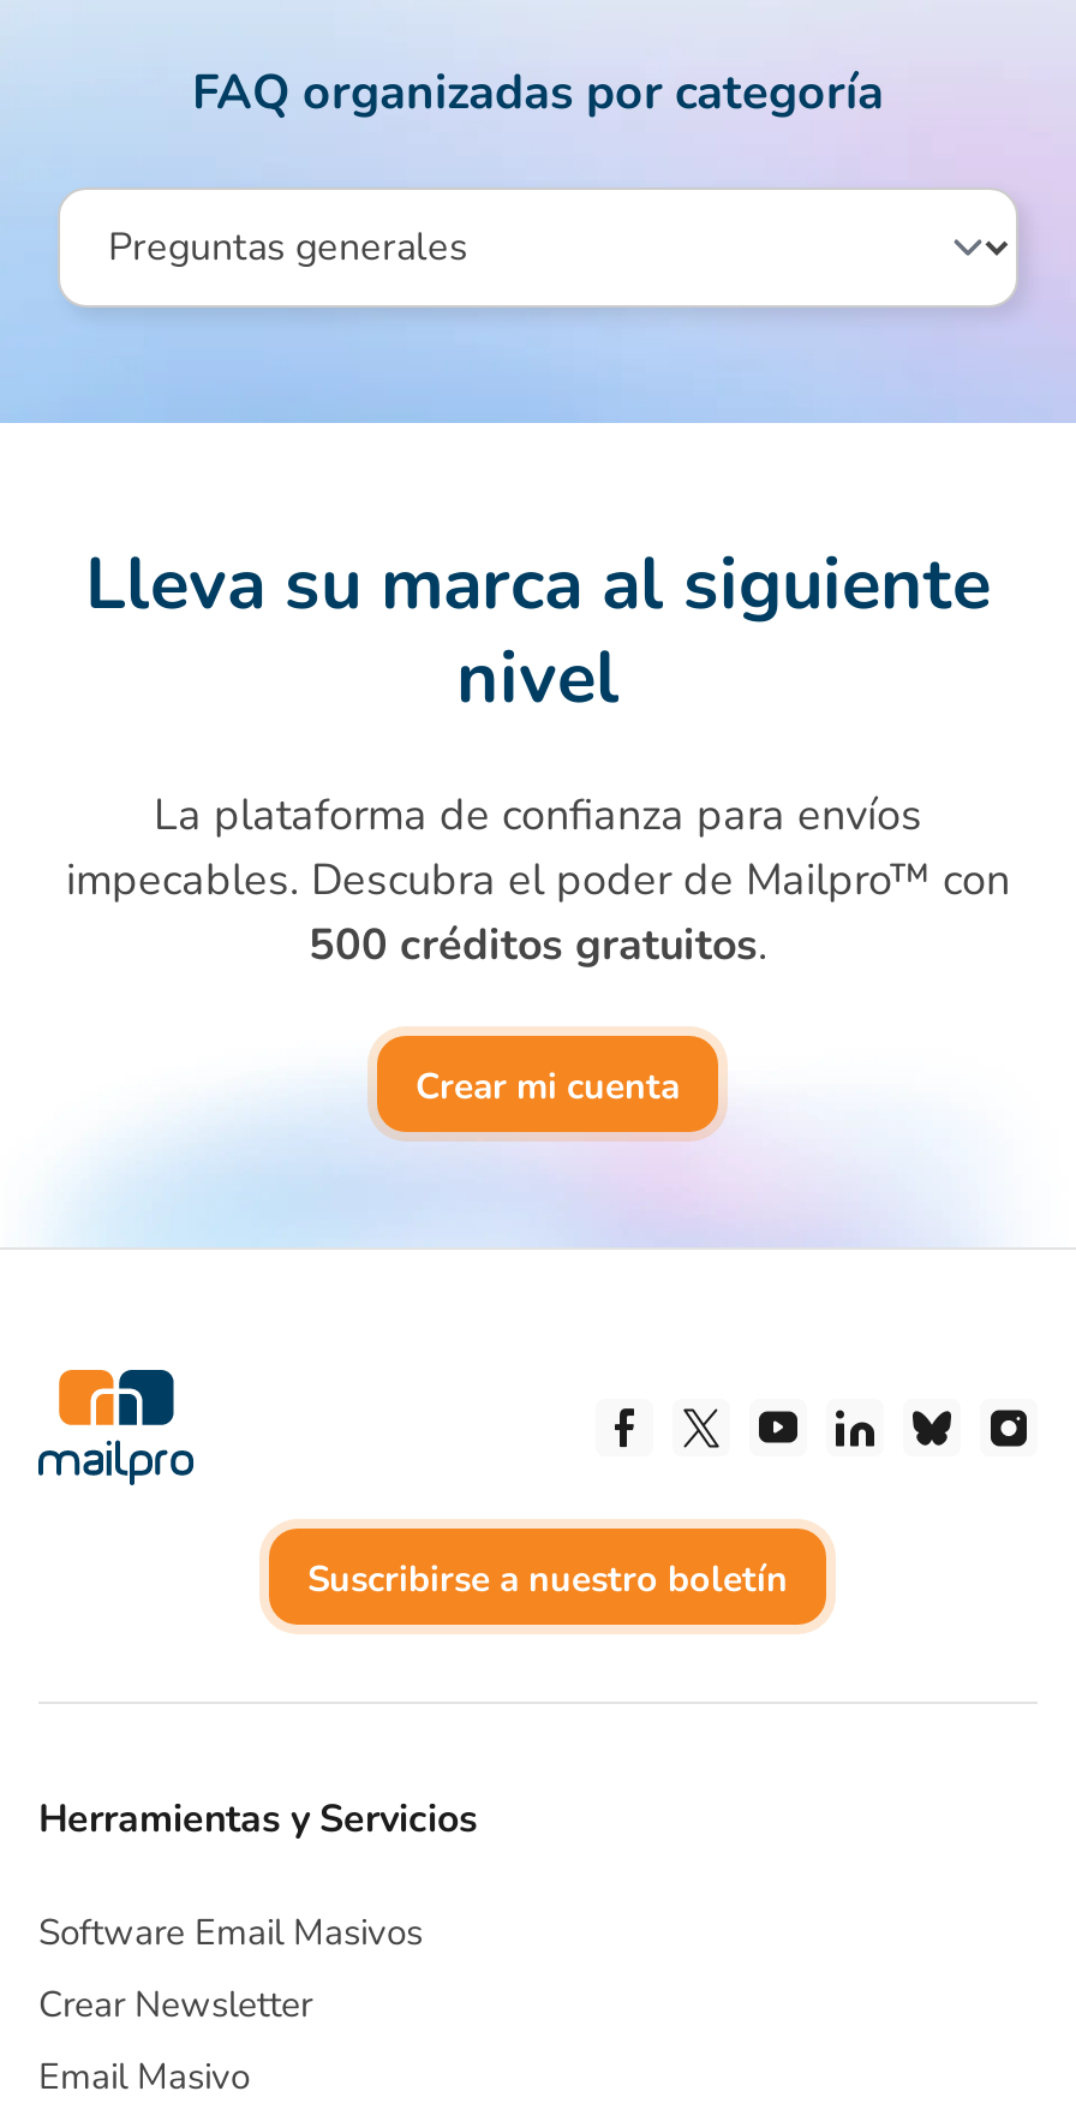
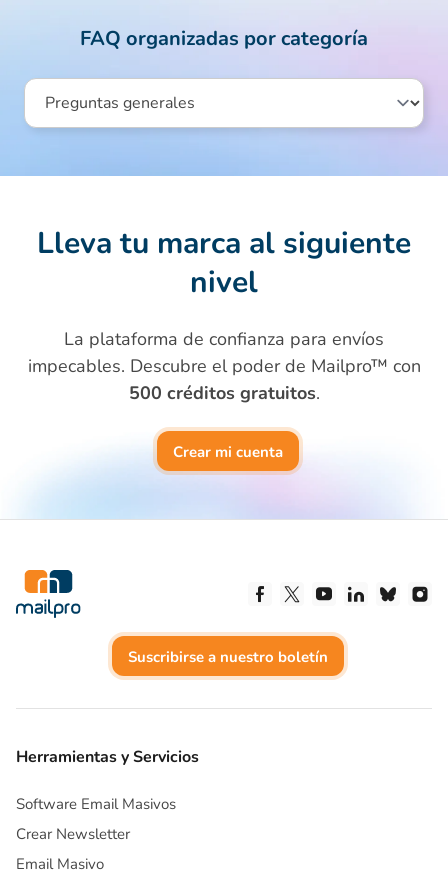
- Lleva su marca al siguiente
+ Lleva tu marca al siguiente

- impecables. Descubra el poder de Mailpro™ con
+ impecables. Descubre el poder de Mailpro™ con
